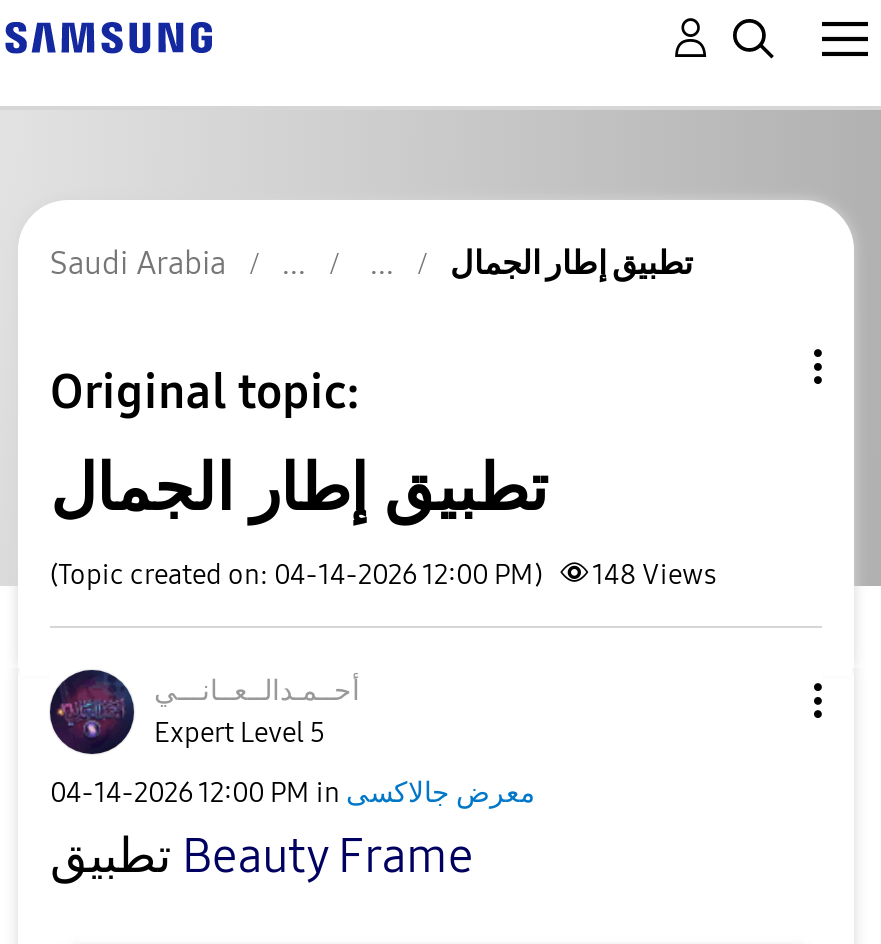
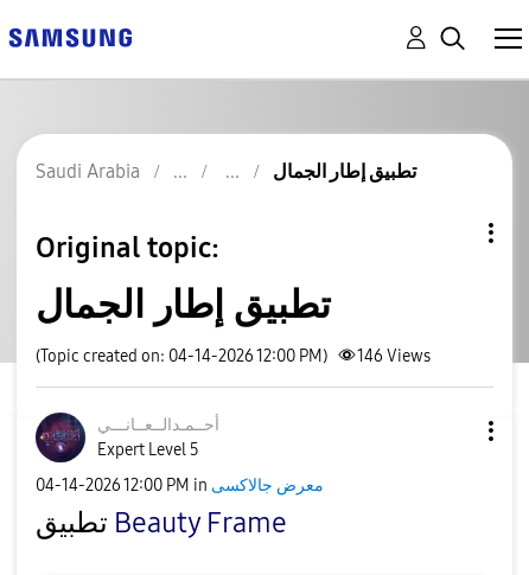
- (Topic created on: 04-14-2026 12:00 PM) 148 Views
+ (Topic created on: 04-14-2026 12:00 PM) 146 Views
